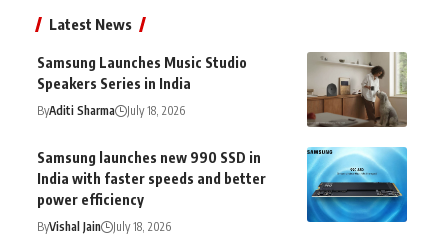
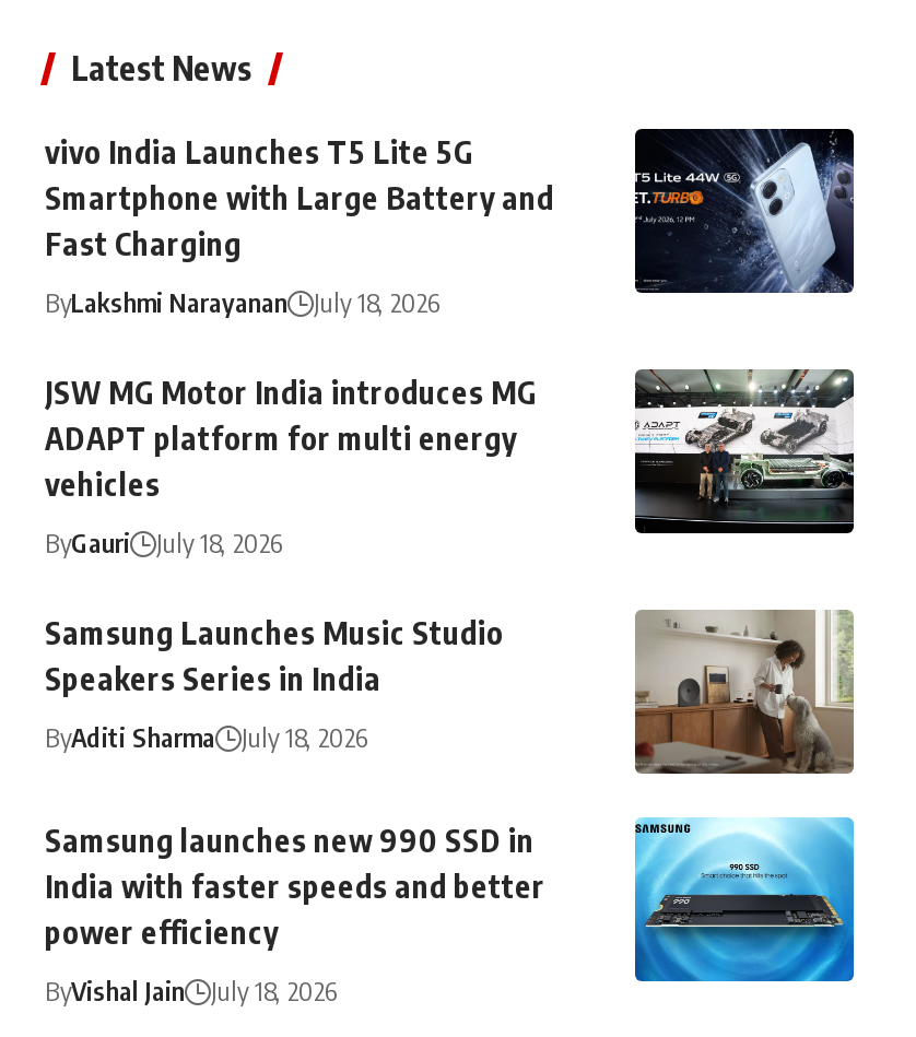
+ [image]
+ vivo India Launches T5 Lite 5G
+ Smartphone with Large Battery and
+ Fast Charging
+ ByLakshmi Narayanan
+ July 18, 2026
+ JSW MG Motor India introduces MG
+ ADAPT platform for multi energy
+ vehicles
+ ByGauri
+ July 18, 2026

+ [image]
